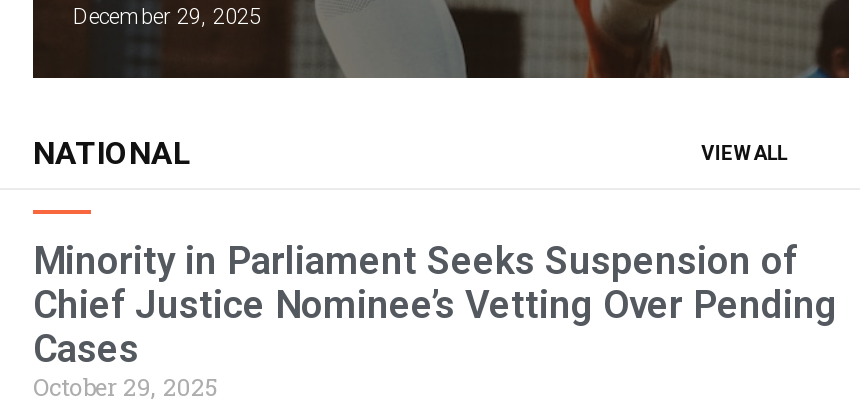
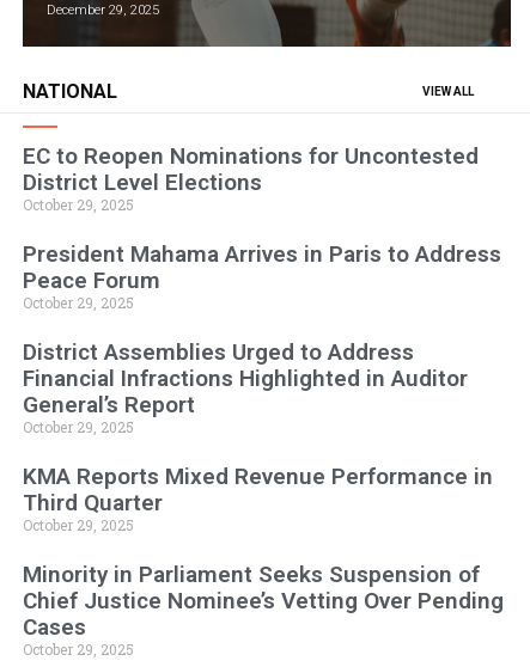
+ EC to Reopen Nominations for Uncontested
+ District Level Elections
+ October 29, 2025
+ President Mahama Arrives in Paris to Address
+ Peace Forum
+ October 29, 2025
+ District Assemblies Urged to Address
+ Financial Infractions Highlighted in Auditor
+ General’s Report
+ October 29, 2025
+ KMA Reports Mixed Revenue Performance in
+ Third Quarter
+ October 29, 2025
